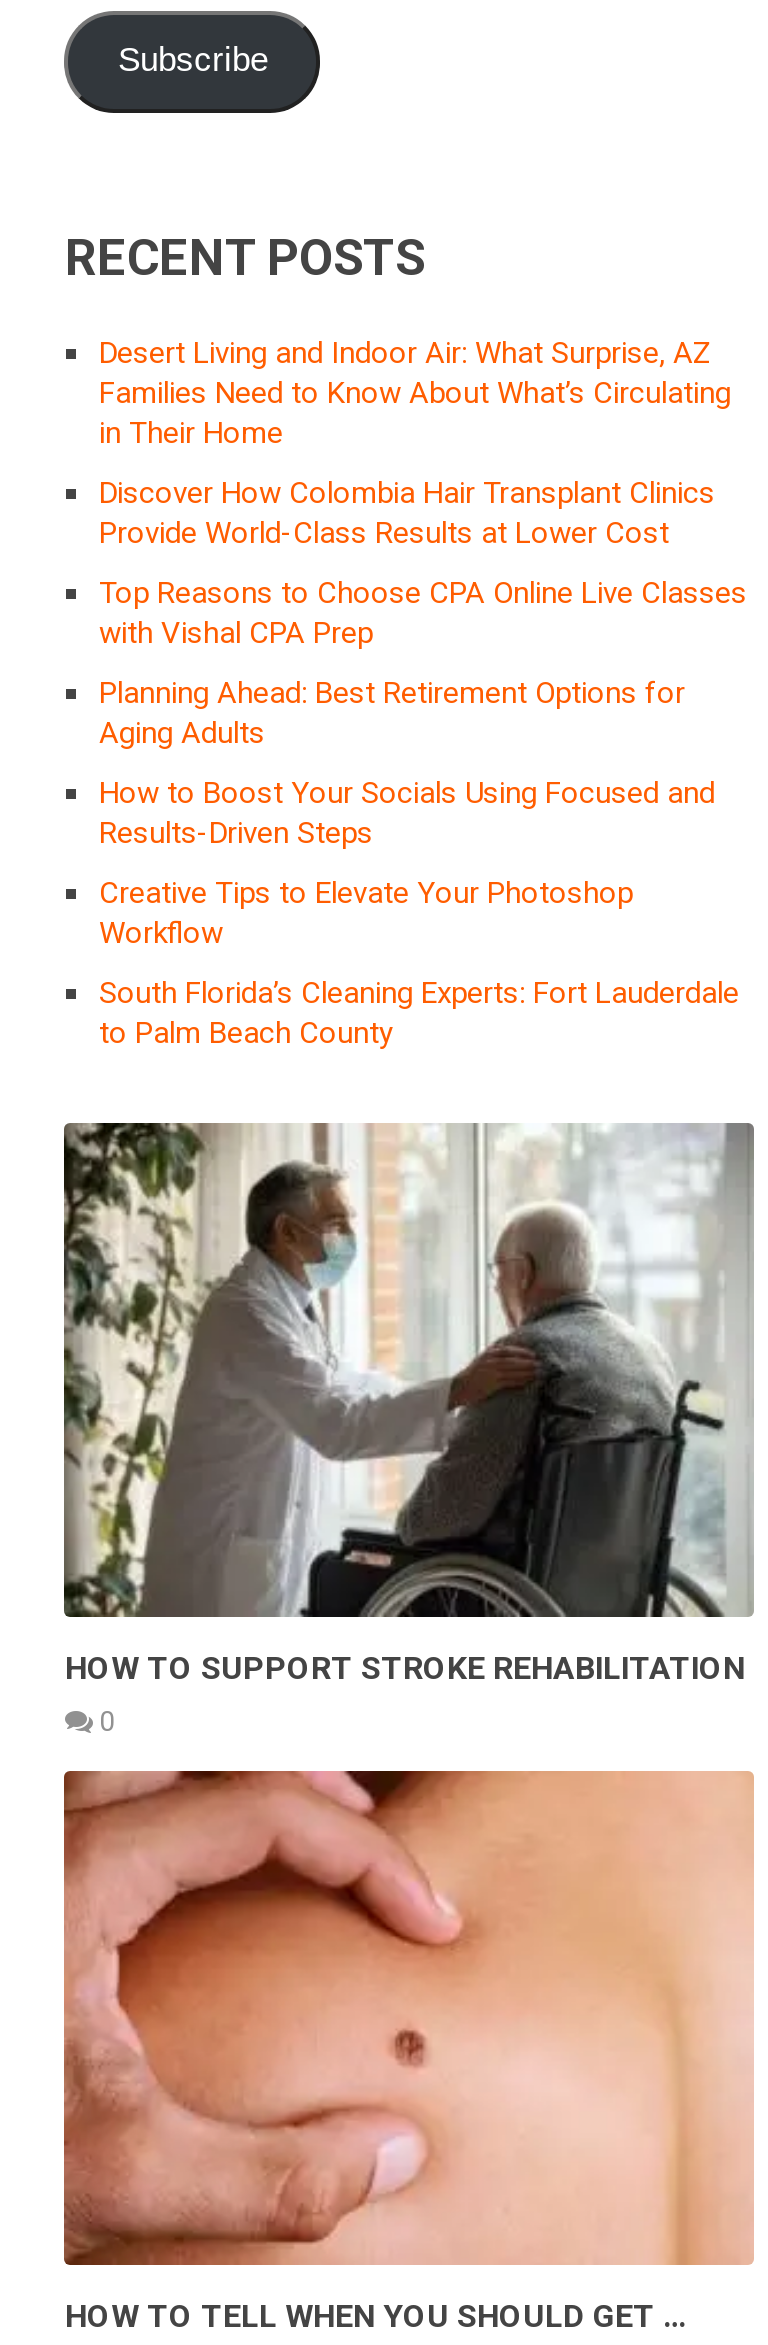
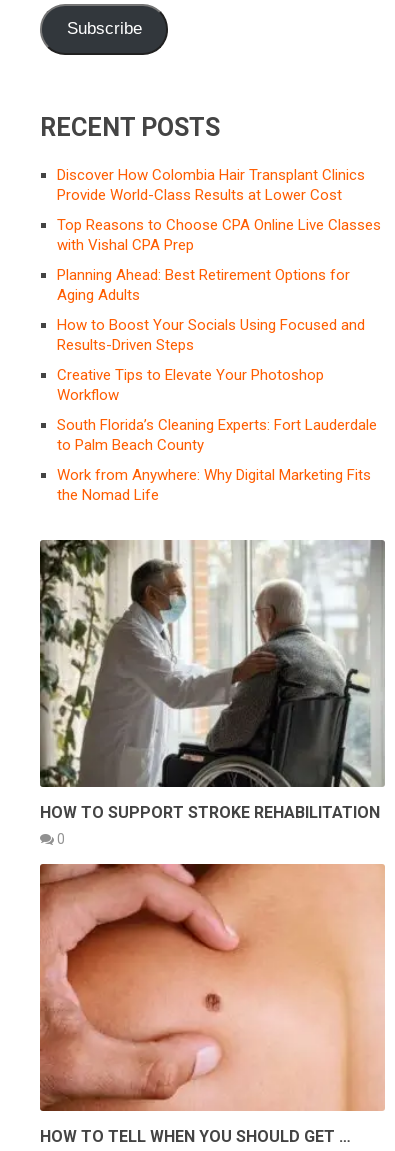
- Desert Living and Indoor Air: What Surprise, AZ
- Families Need to Know About What’s Circulating
- in Their Home

moved up: Discover How Colombia Hair Transplant Clinics | Provide World-Class Results at Lower Cost | Top Reasons to Choose CPA Online Live Classes | ... | South Florida’s Cleaning Experts: Fort Lauderdale | to Palm Beach County

+ Work from Anywhere: Why Digital Marketing Fits
+ the Nomad Life
